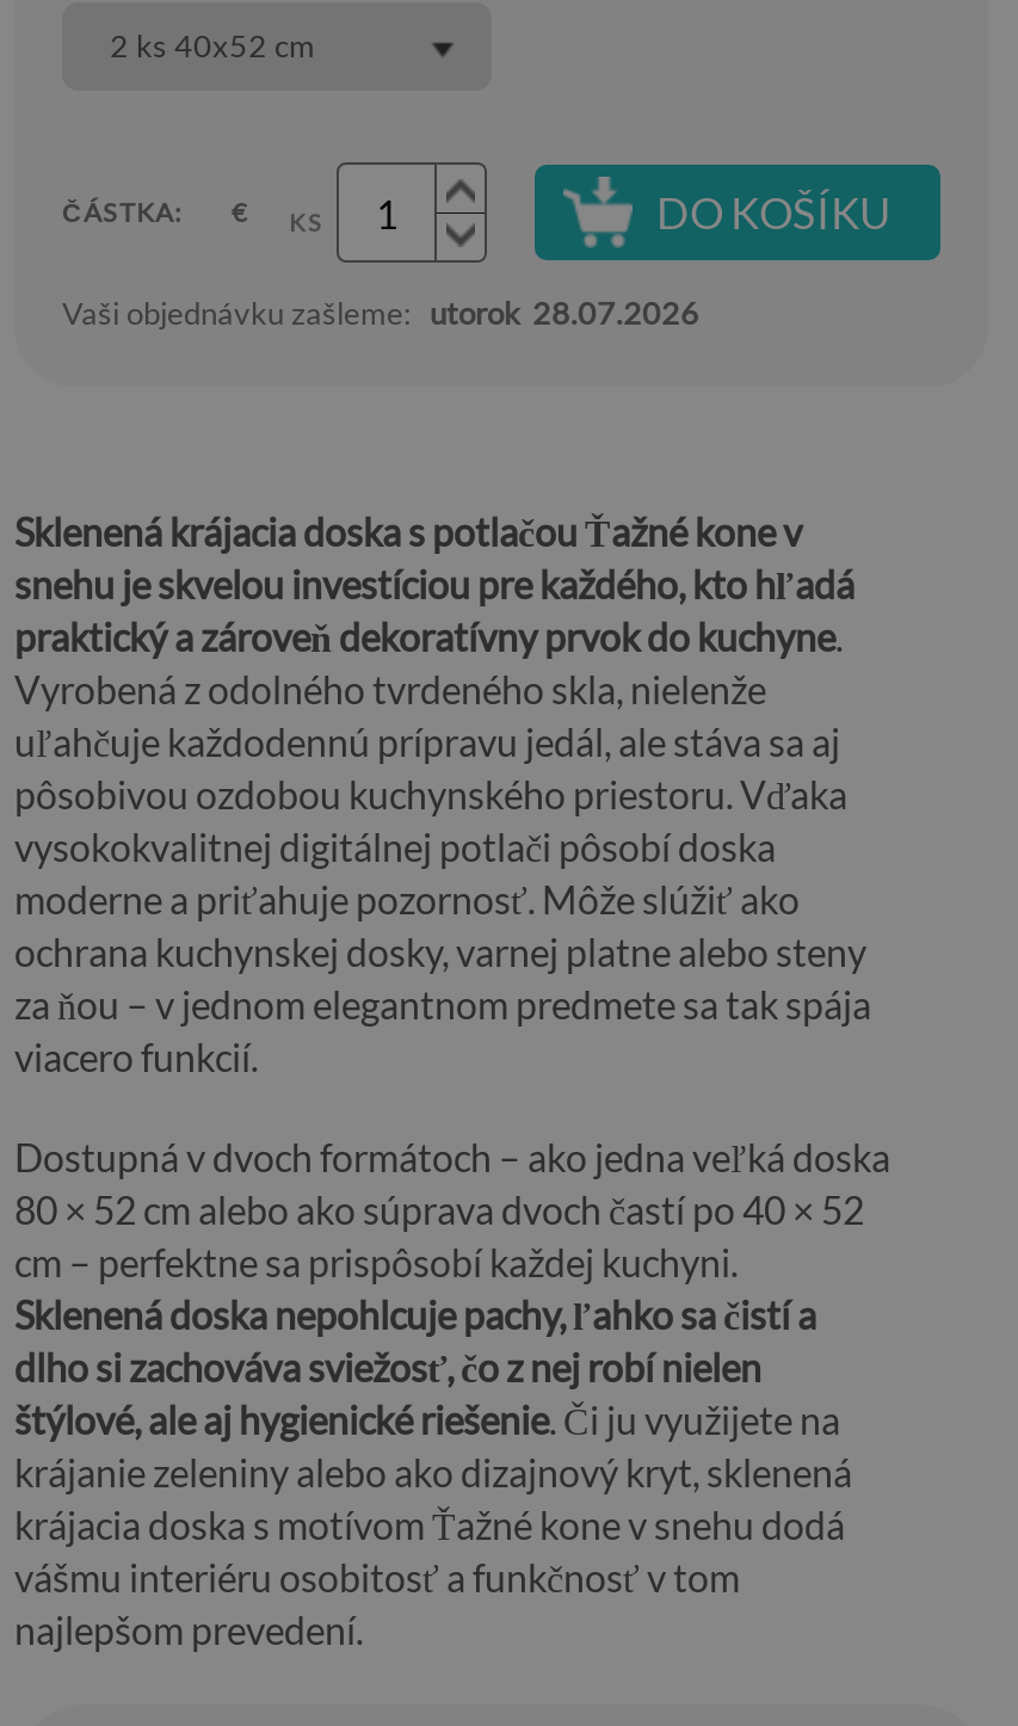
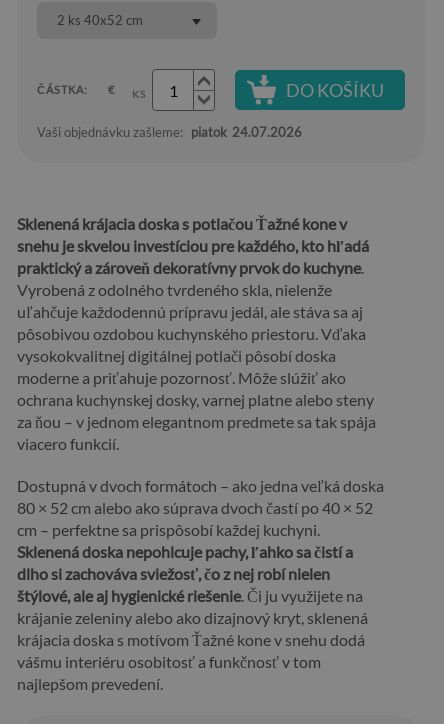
- Vaši objednávku zašleme: utorok 28.07.2026
+ Vaši objednávku zašleme: piatok 24.07.2026
